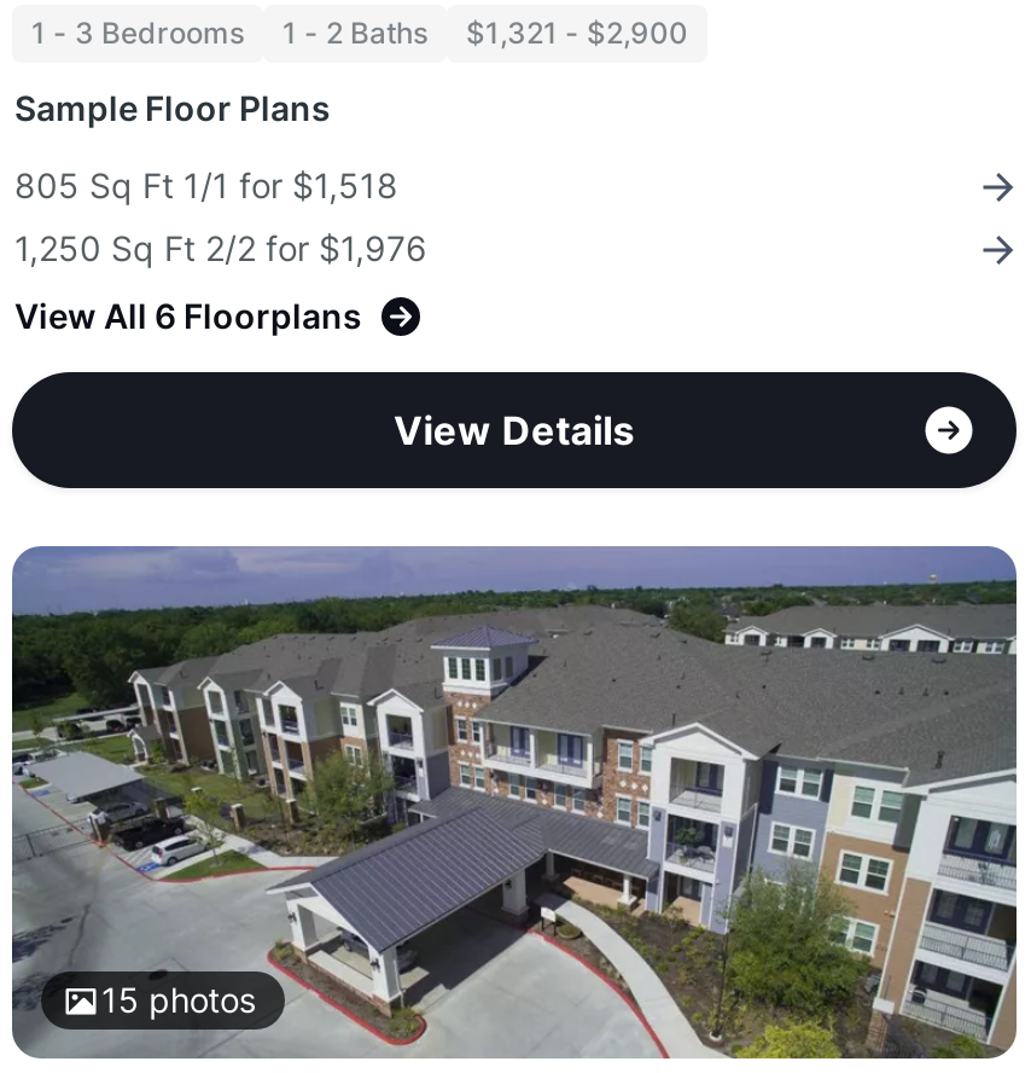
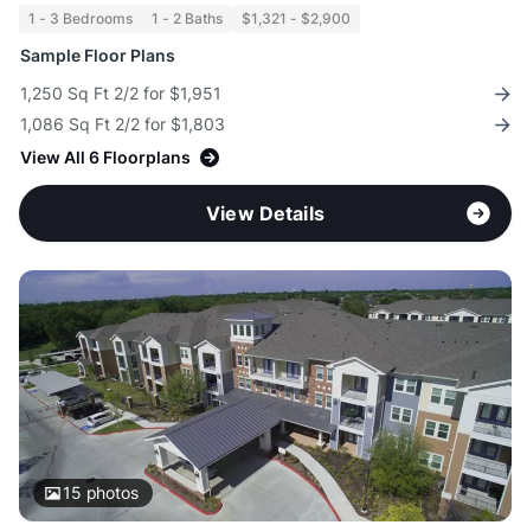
- 805 Sq Ft 1/1 for $1,518
+ 1,250 Sq Ft 2/2 for $1,951

- 1,250 Sq Ft 2/2 for $1,976
+ 1,086 Sq Ft 2/2 for $1,803
